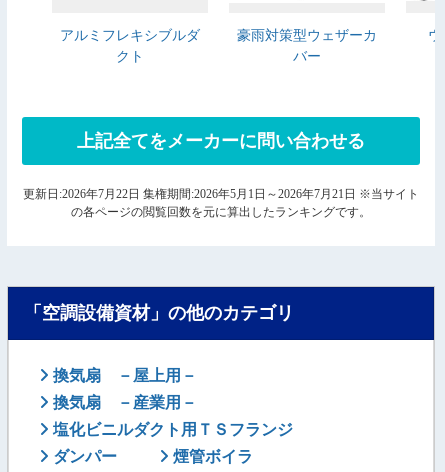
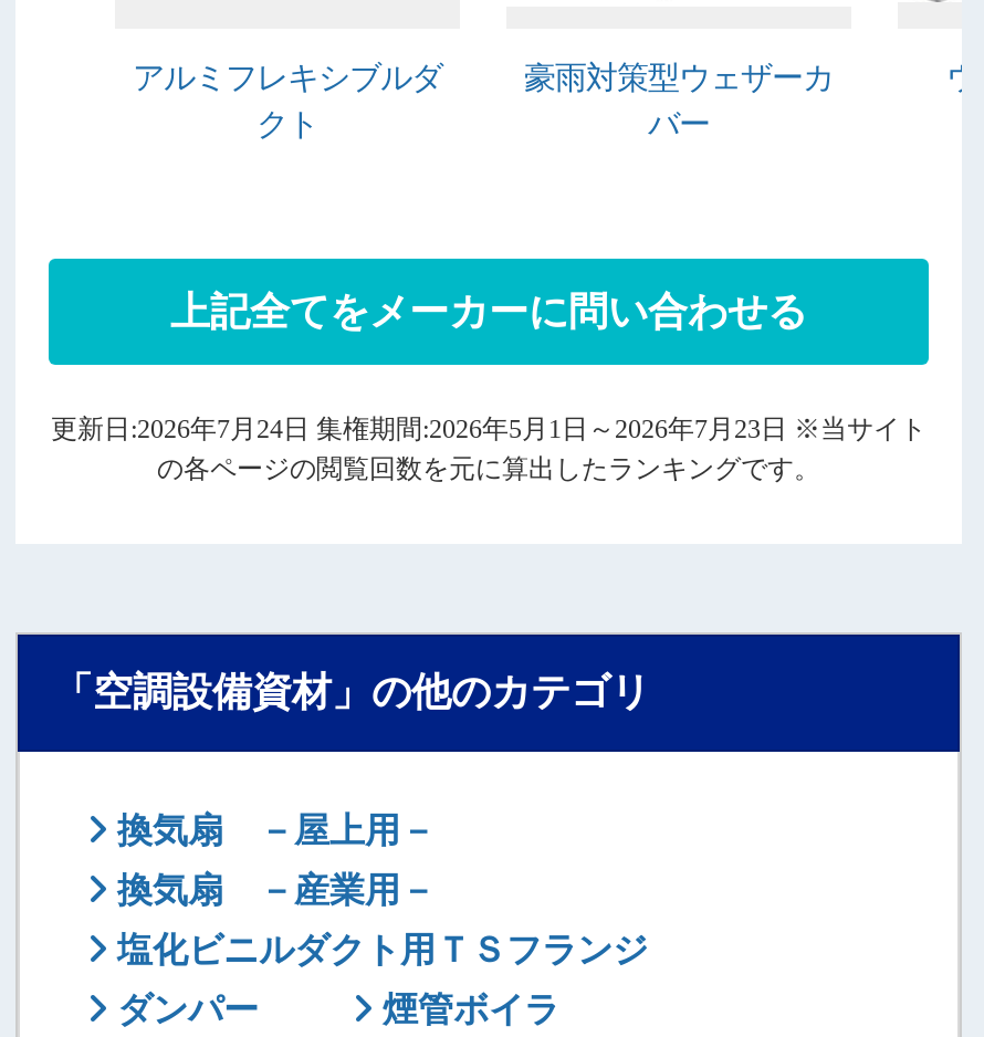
- 更新日:2026年7月22日 集権期間:2026年5月1日～2026年7月21日 ※当サイト
+ 更新日:2026年7月24日 集権期間:2026年5月1日～2026年7月23日 ※当サイト
